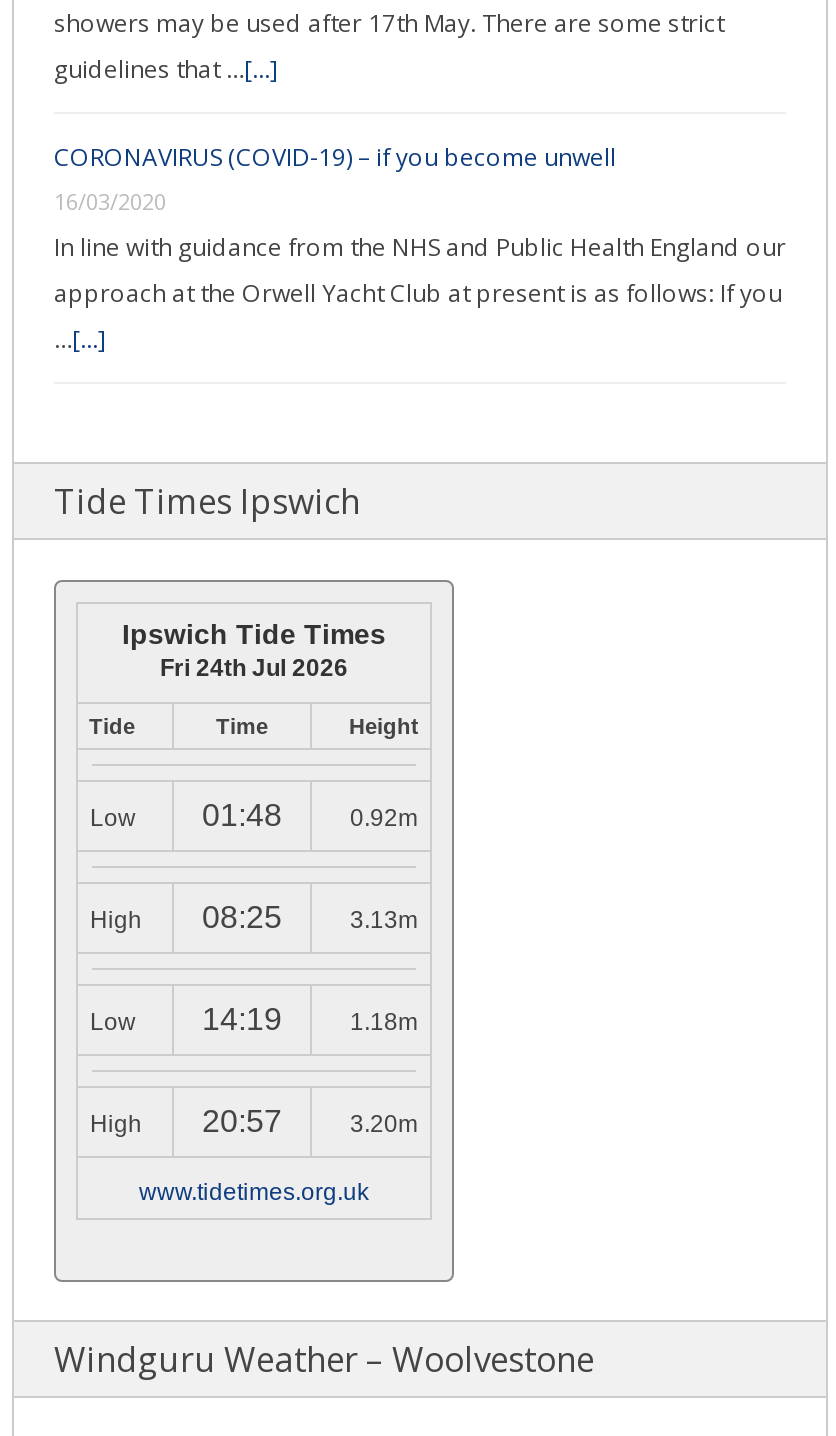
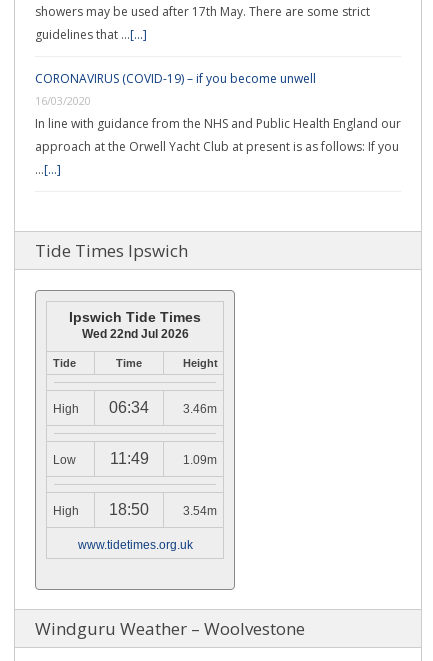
- Fri 24th Jul 2026
+ Wed 22nd Jul 2026

- Low
- 01:48
- 0.92m

- 08:25
- 3.13m
+ 06:34
+ 3.46m

- 14:19
- 1.18m
+ 11:49
+ 1.09m

- 20:57
- 3.20m
+ 18:50
+ 3.54m
